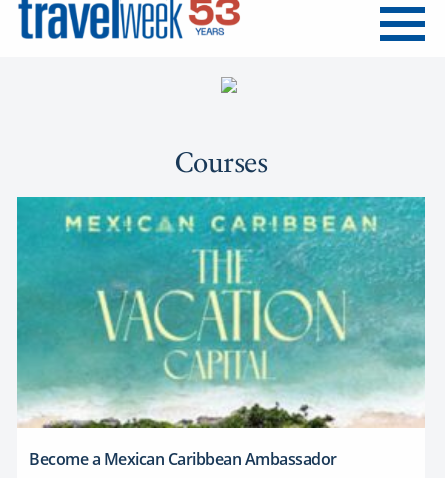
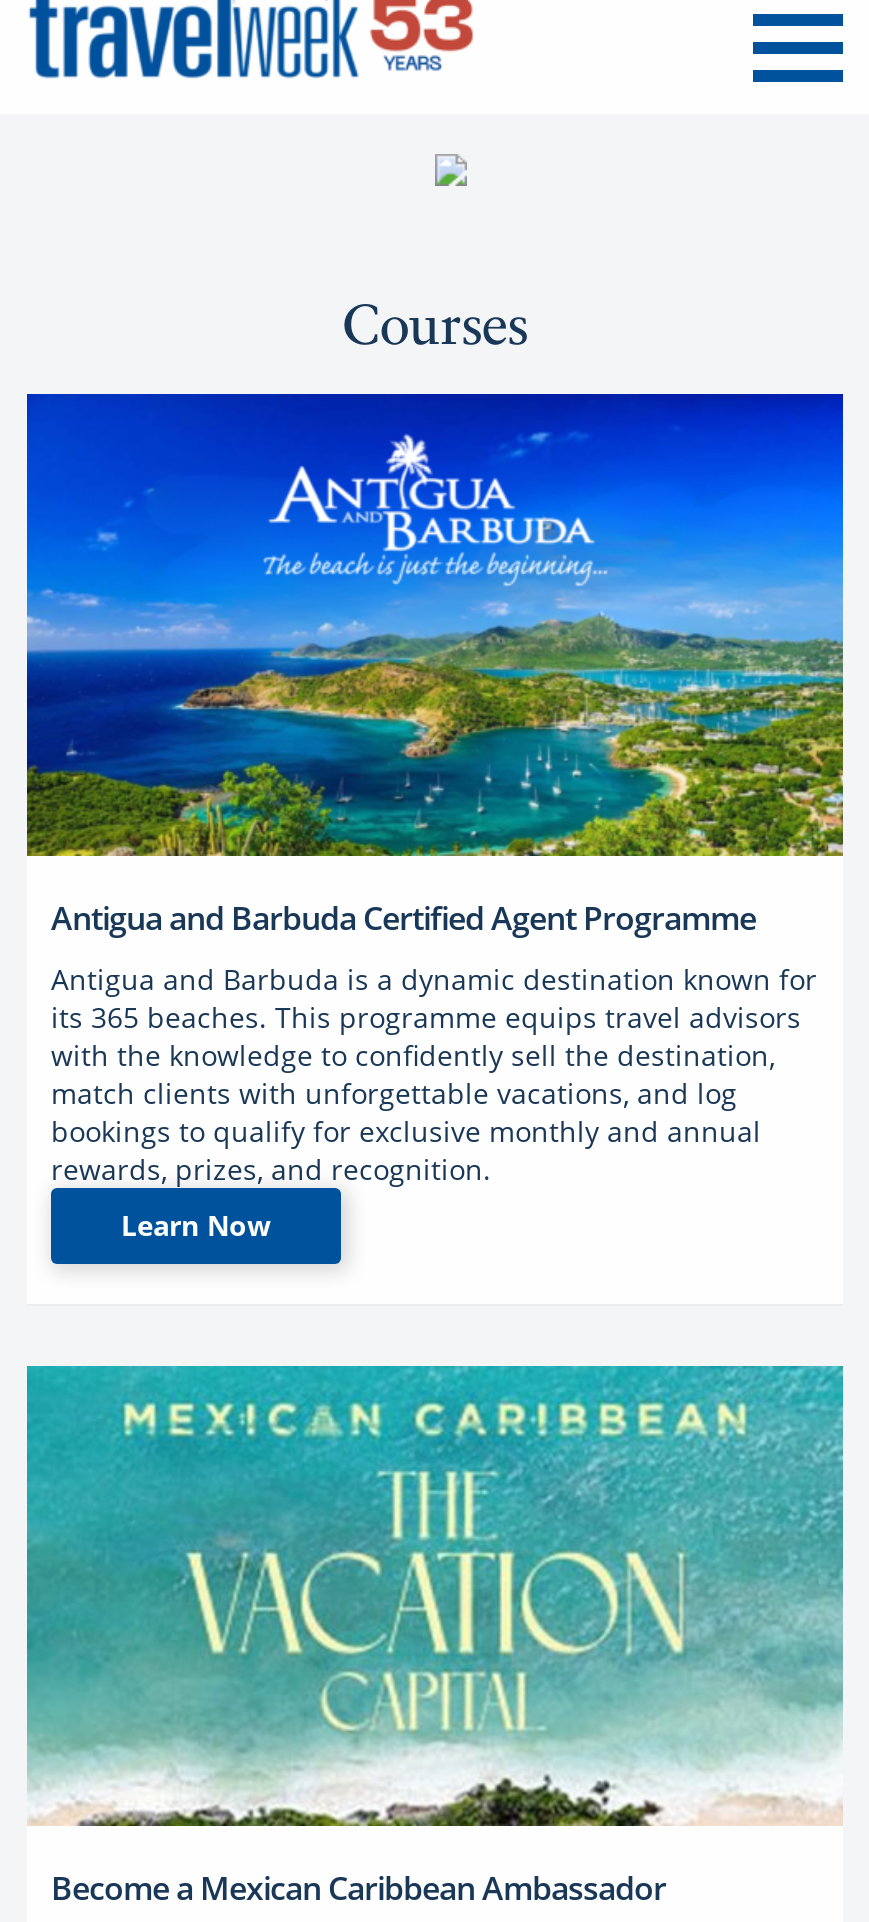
+ [image]
+ Antigua and Barbuda Certified Agent Programme
+ Antigua and Barbuda is a dynamic destination known for
+ its 365 beaches. This programme equips travel advisors
+ with the knowledge to confidently sell the destination,
+ match clients with unforgettable vacations, and log
+ bookings to qualify for exclusive monthly and annual
+ rewards, prizes, and recognition.
+ Learn Now
